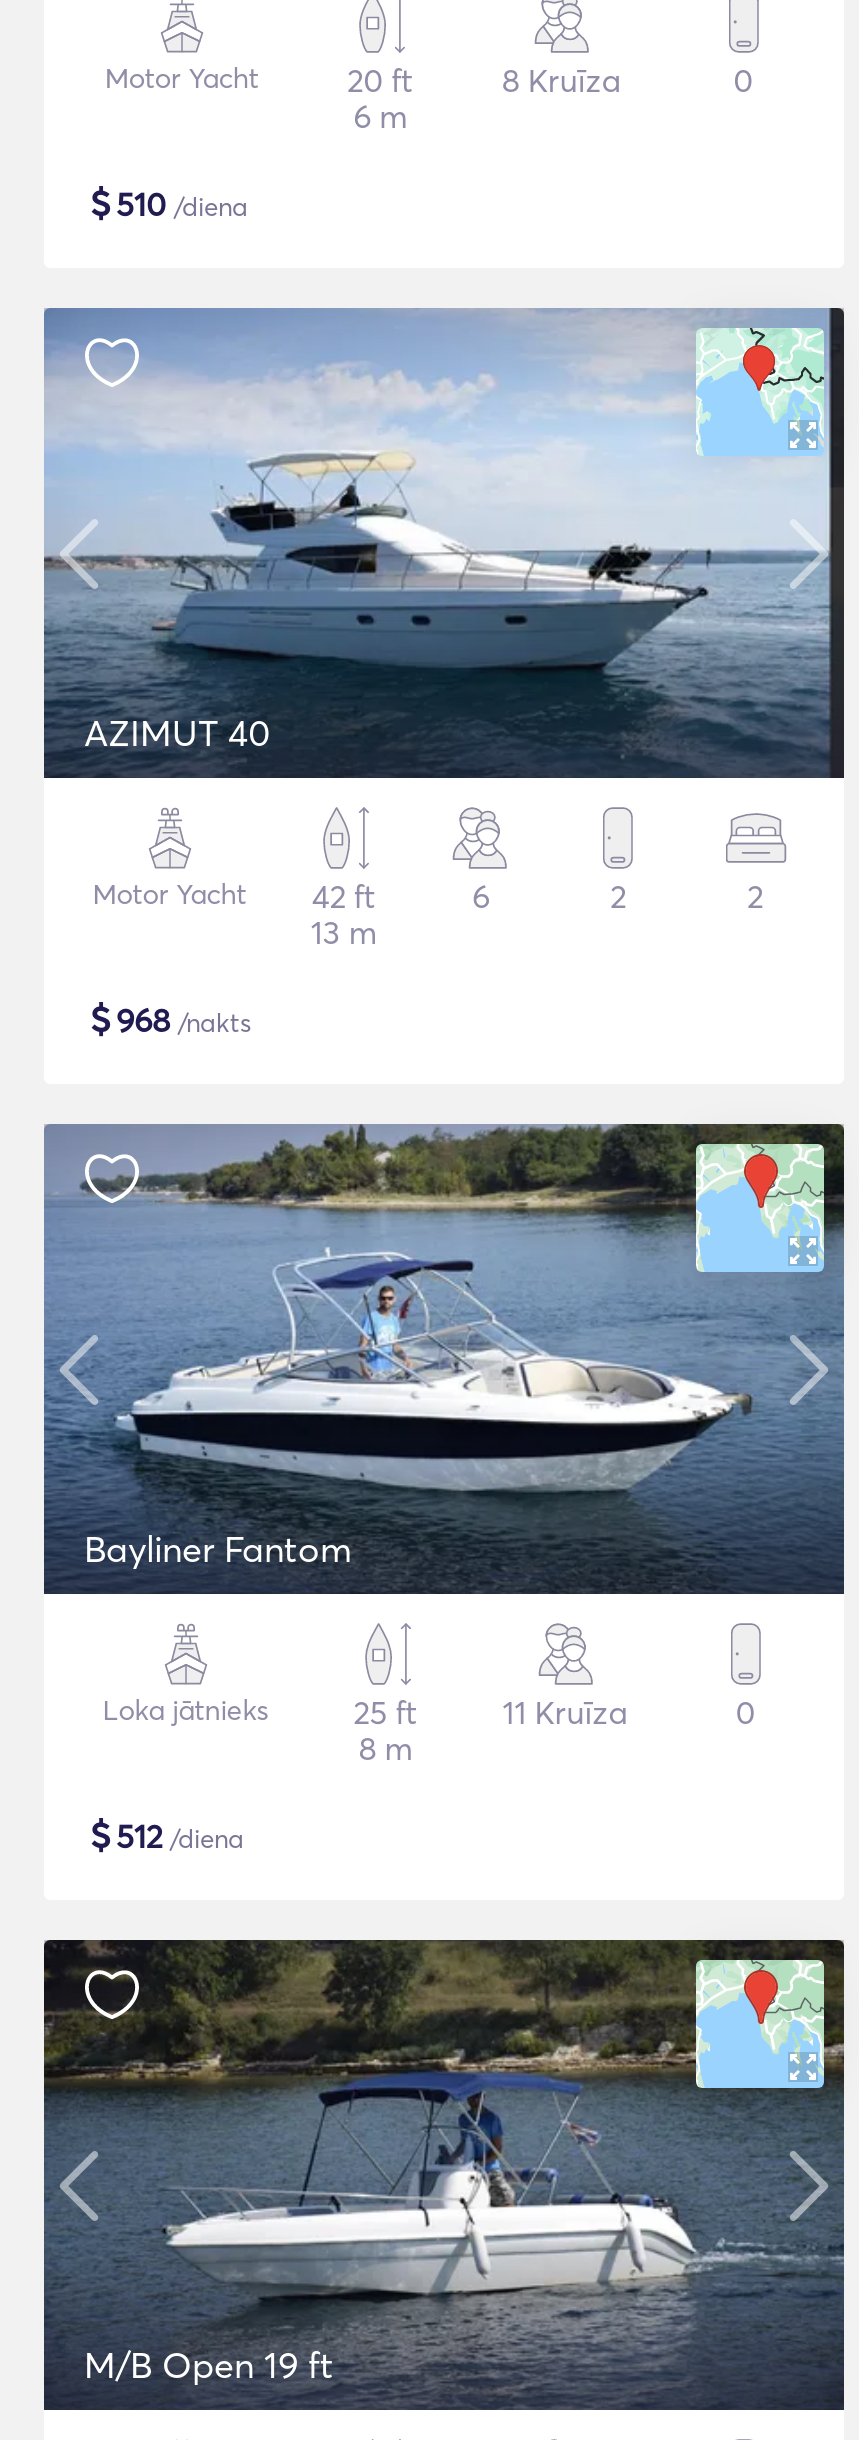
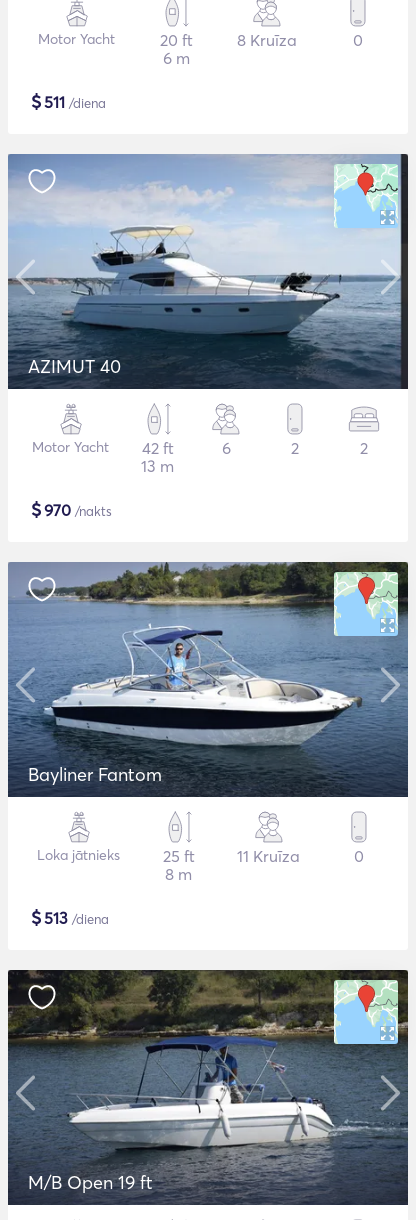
- $510 /diena
+ $511 /diena

- $968 /nakts
+ $970 /nakts

- $512 /diena
+ $513 /diena
